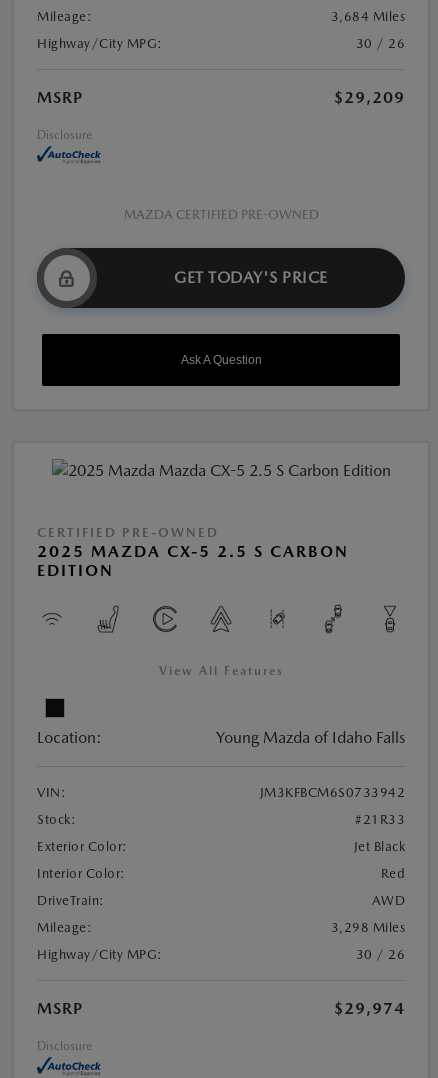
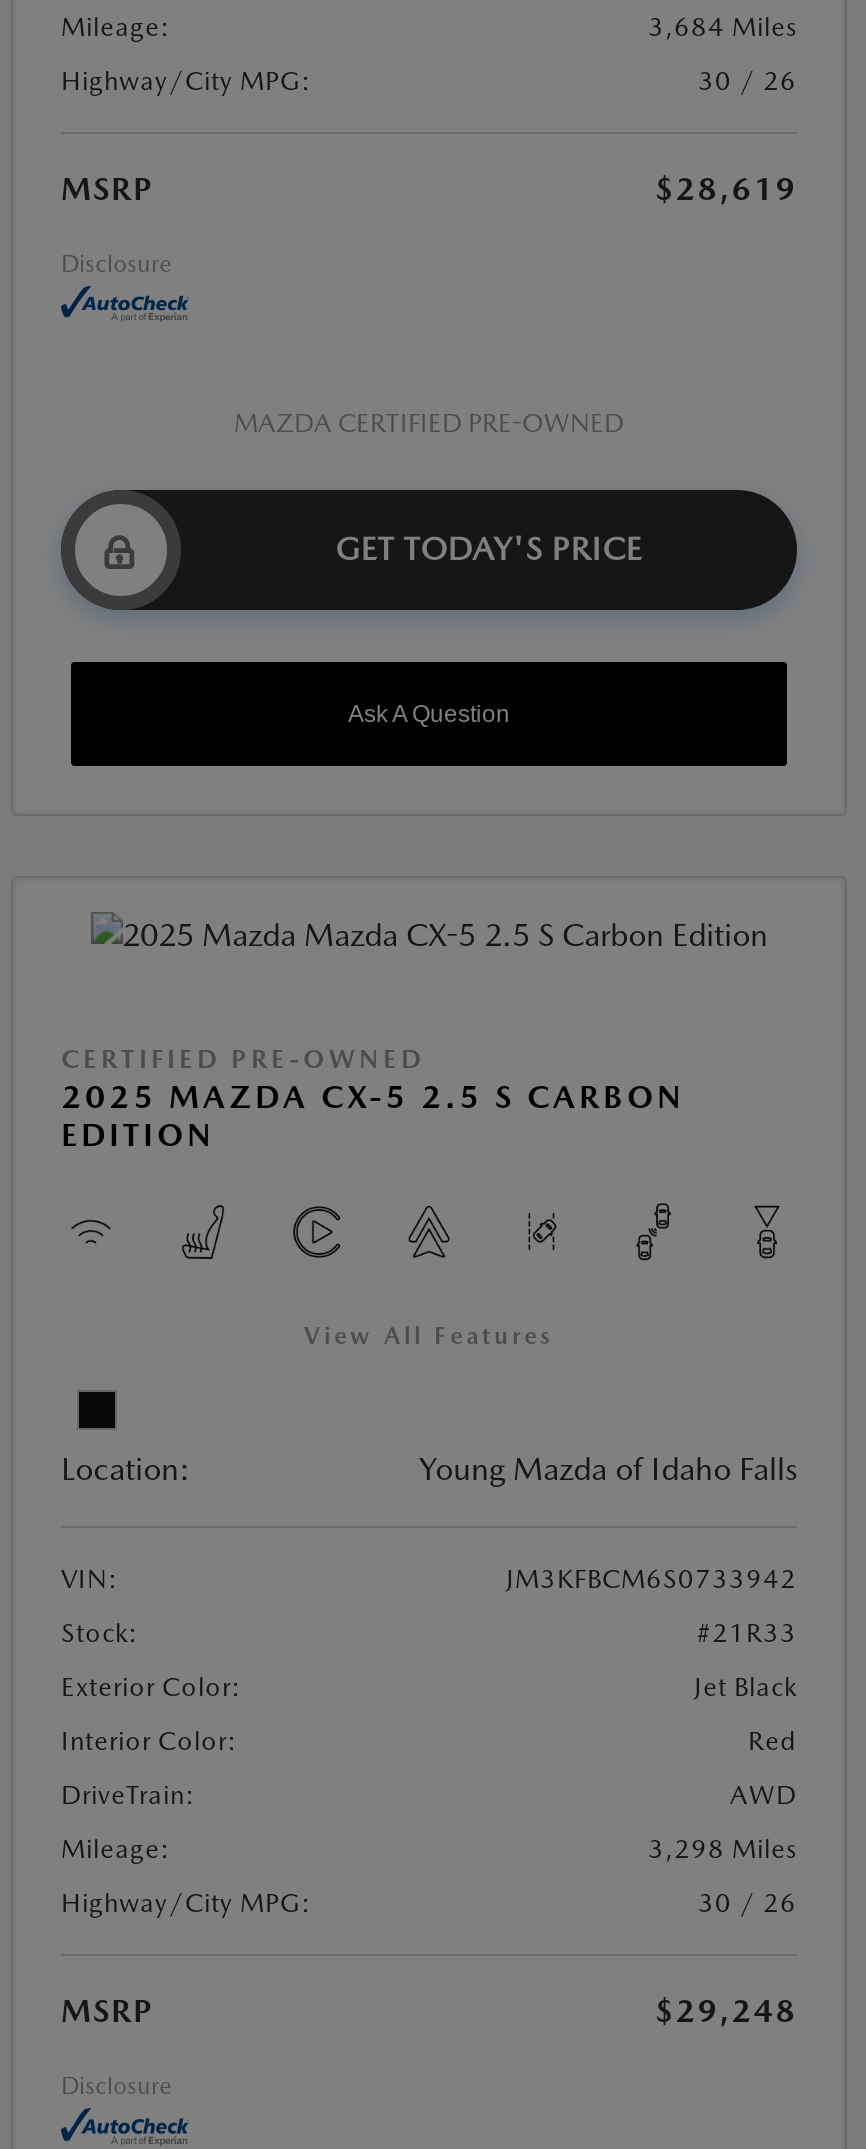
- $29,209
+ $28,619

- $29,974
+ $29,248
